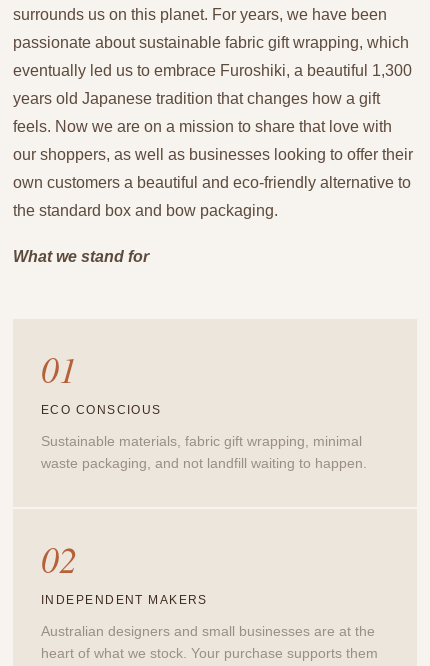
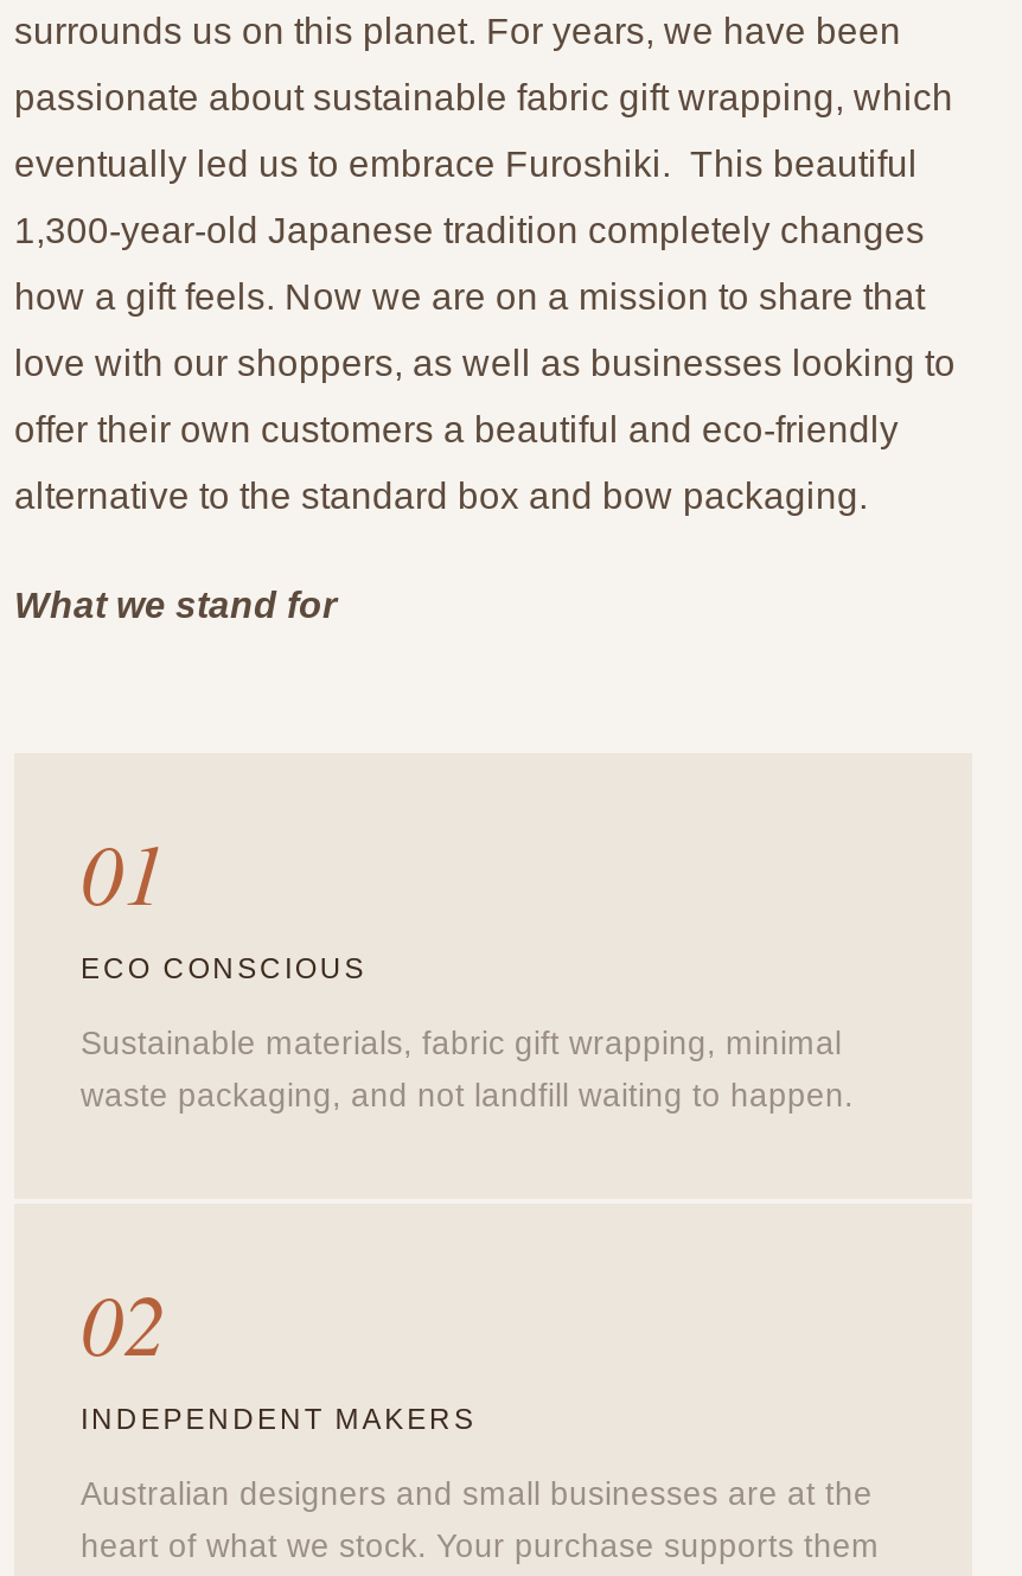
- eventually led us to embrace Furoshiki, a beautiful 1,300
+ eventually led us to embrace Furoshiki. This beautiful

- years old Japanese tradition that changes how a gift
+ 1,300-year-old Japanese tradition completely changes

- feels. Now we are on a mission to share that love with
+ how a gift feels. Now we are on a mission to share that

- our shoppers, as well as businesses looking to offer their
+ love with our shoppers, as well as businesses looking to

- own customers a beautiful and eco-friendly alternative to
+ offer their own customers a beautiful and eco-friendly

- the standard box and bow packaging.
+ alternative to the standard box and bow packaging.
